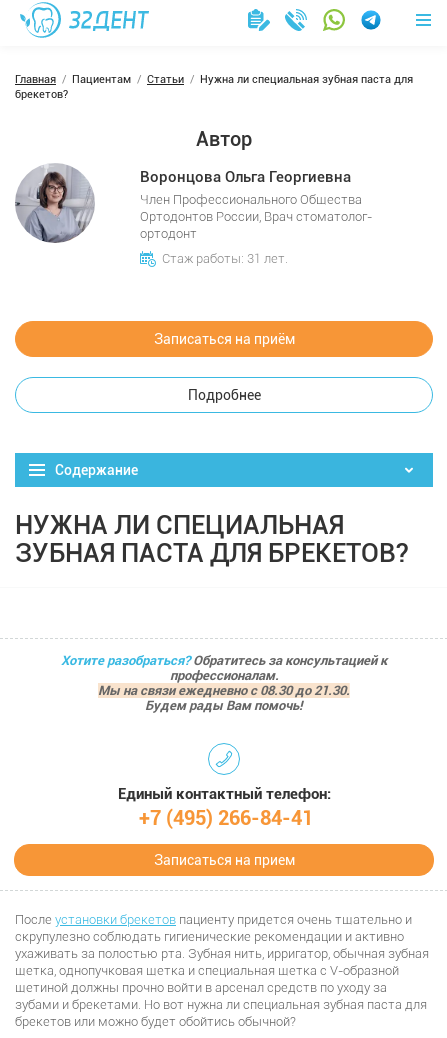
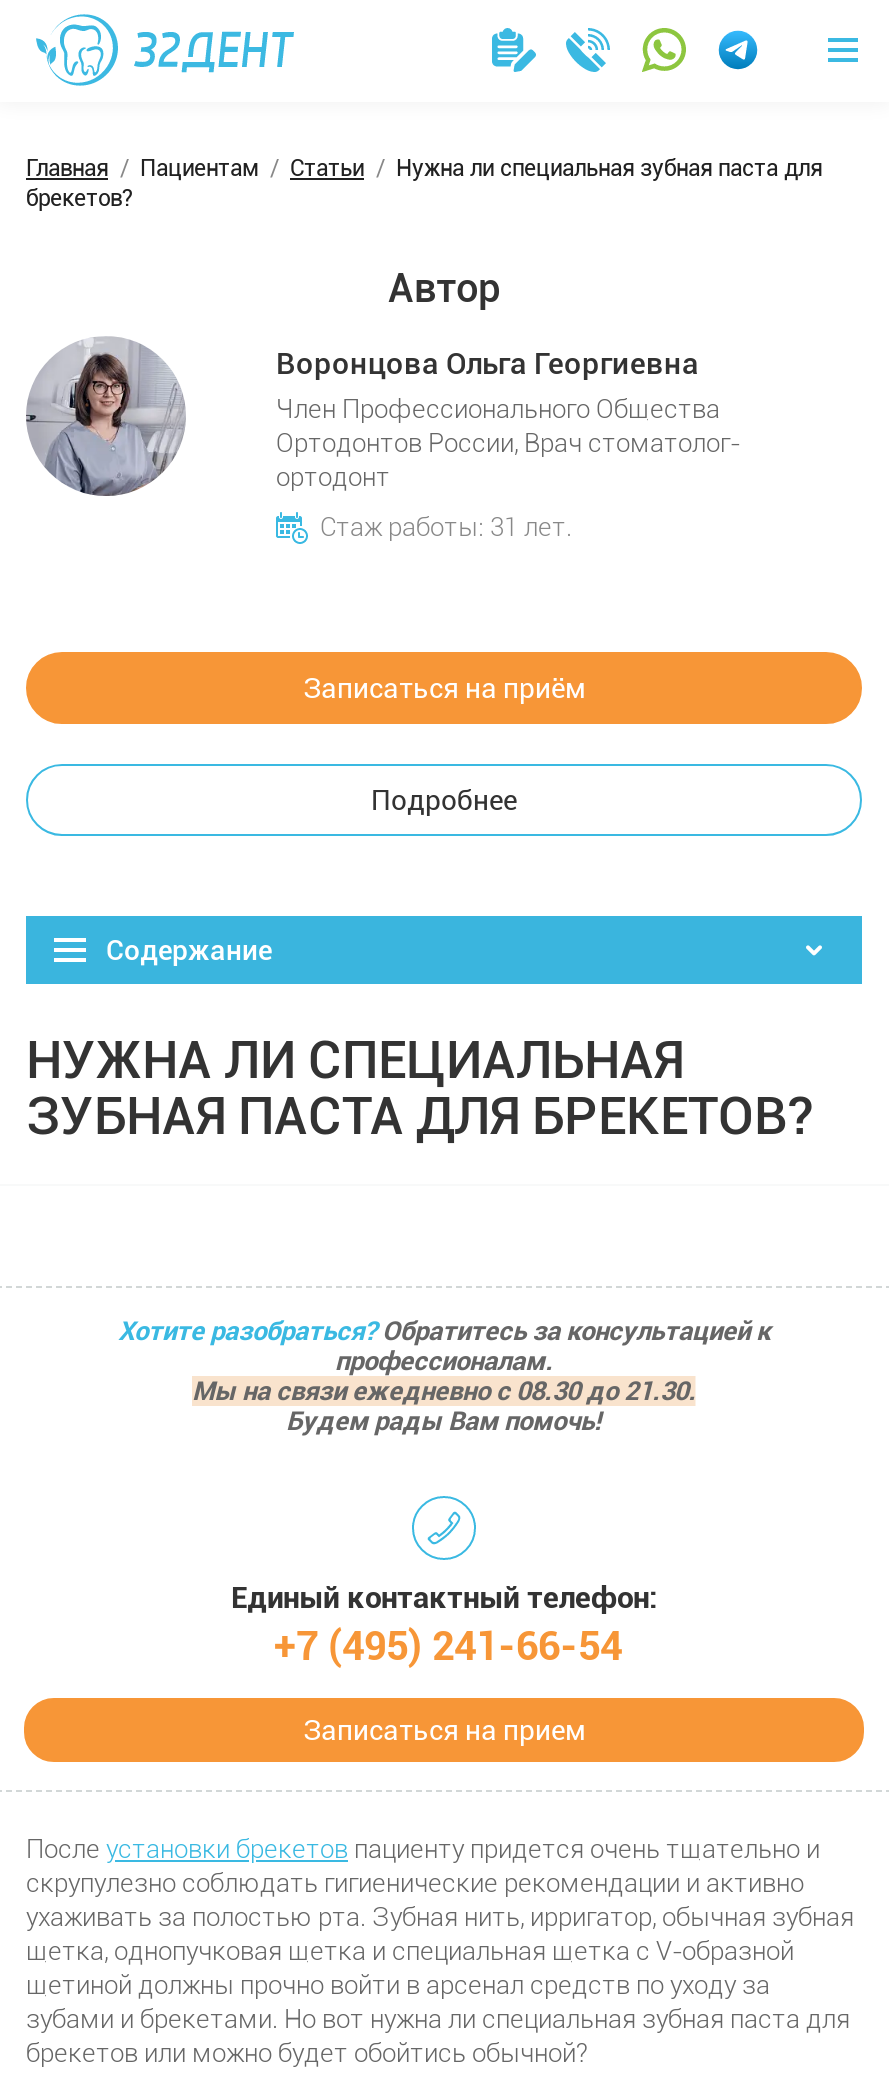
- +7 (495) 266-84-41
+ +7 (495) 241-66-54
